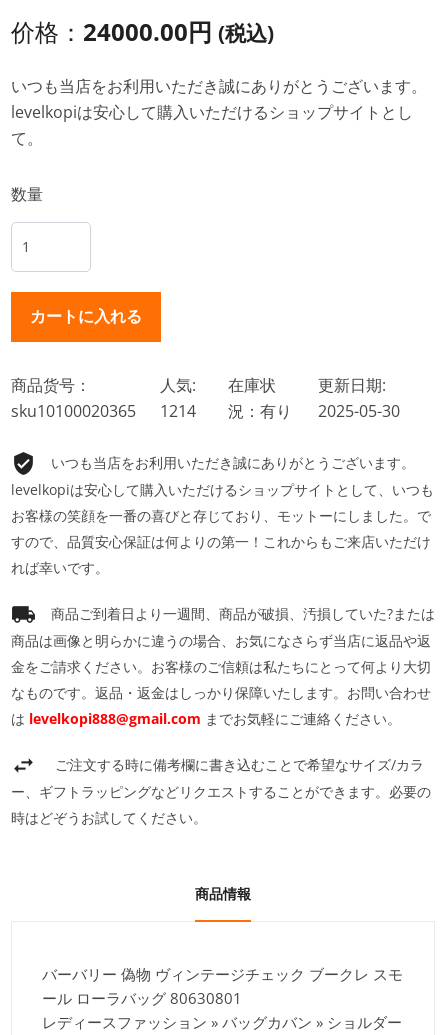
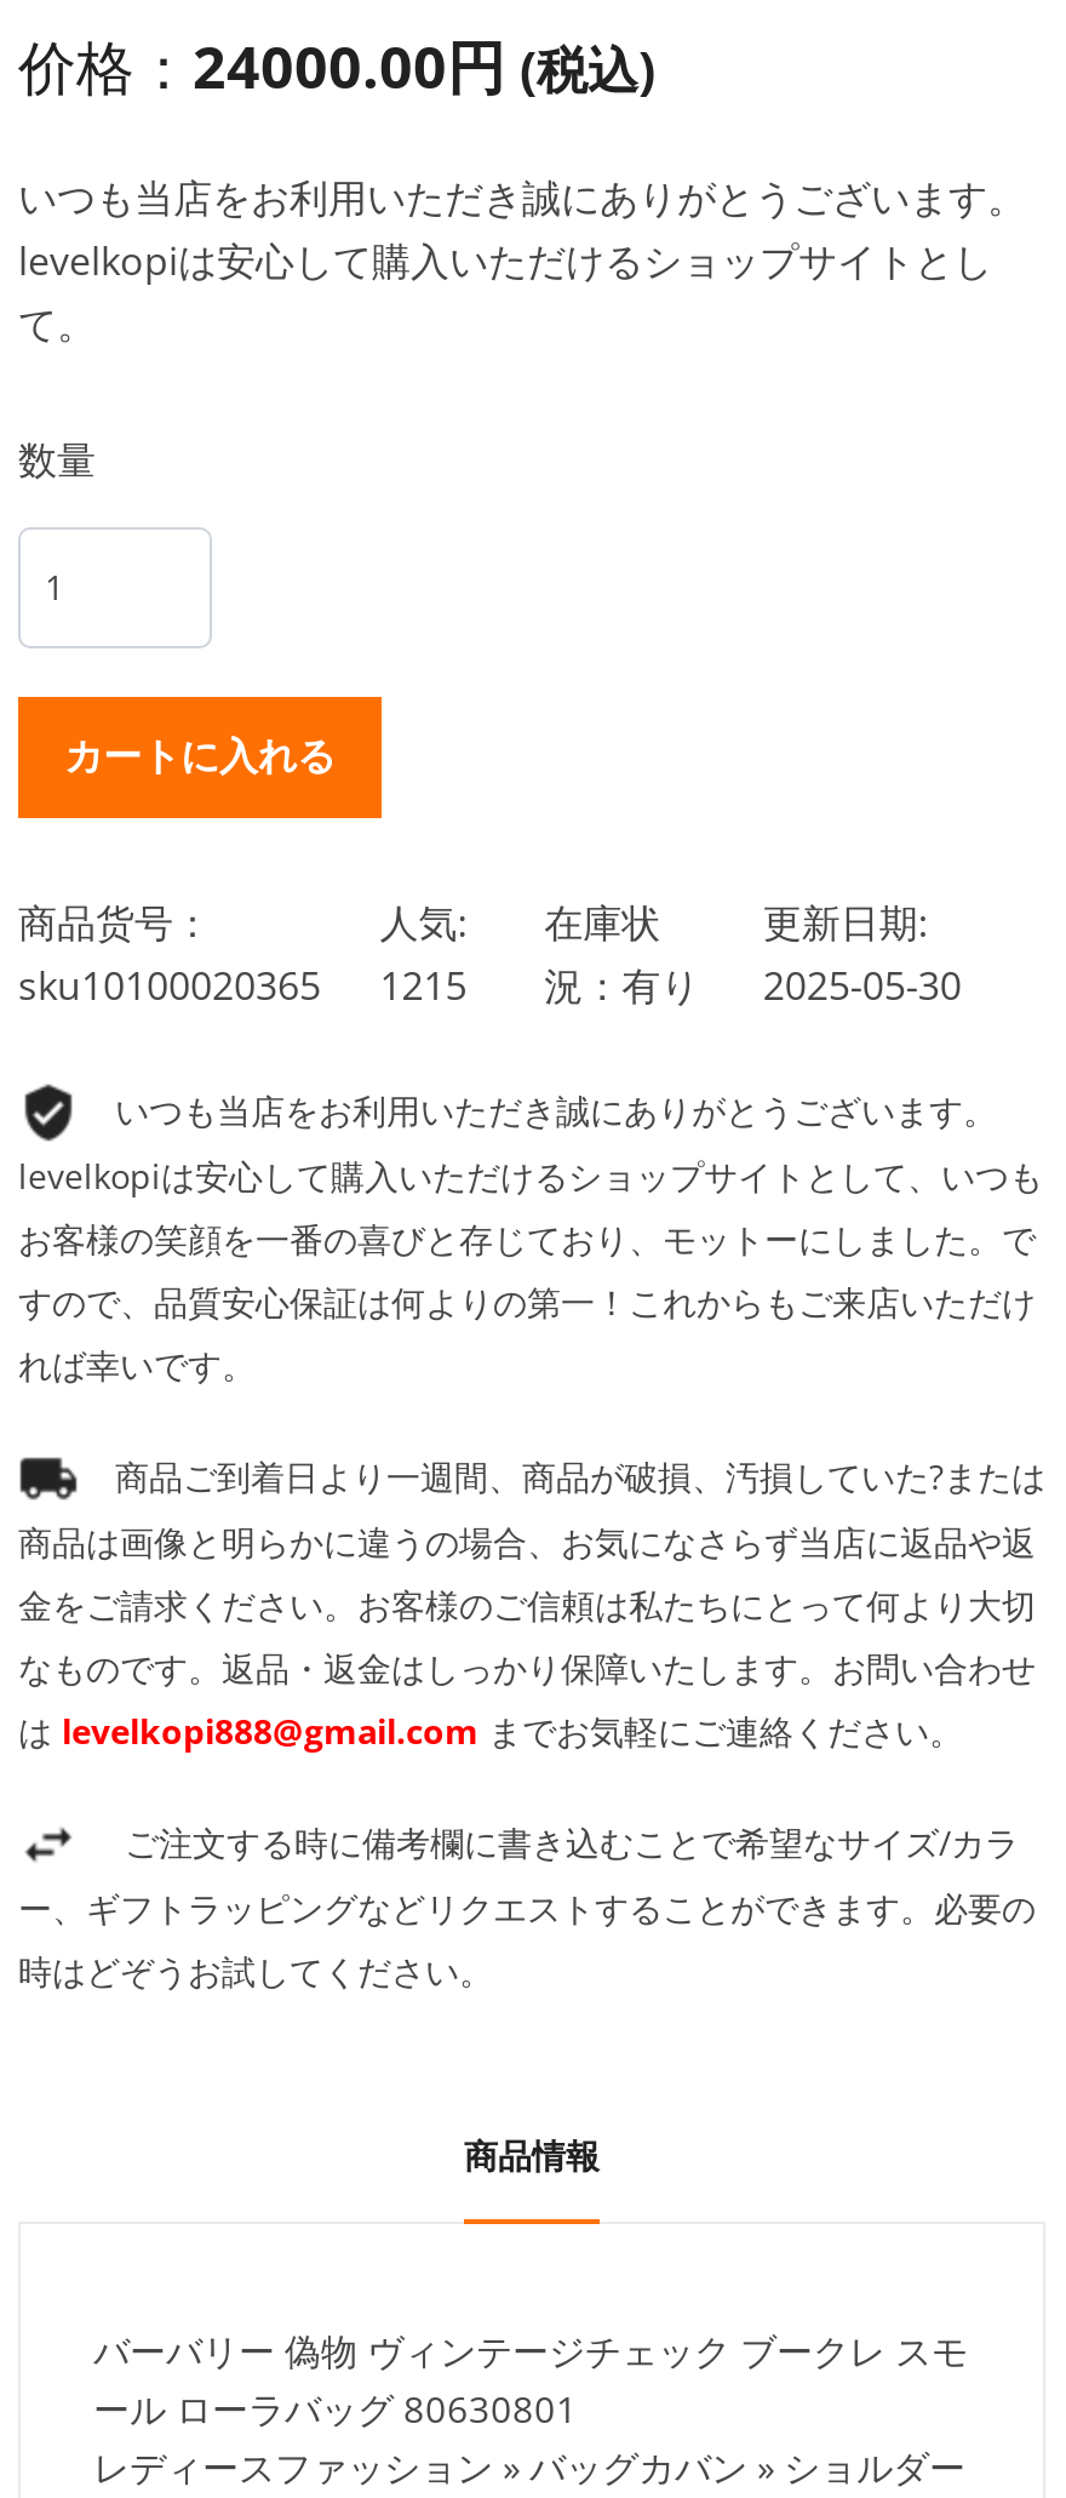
- sku10100020365 1214 況：有り 2025-05-30
+ sku10100020365 1215 況：有り 2025-05-30
